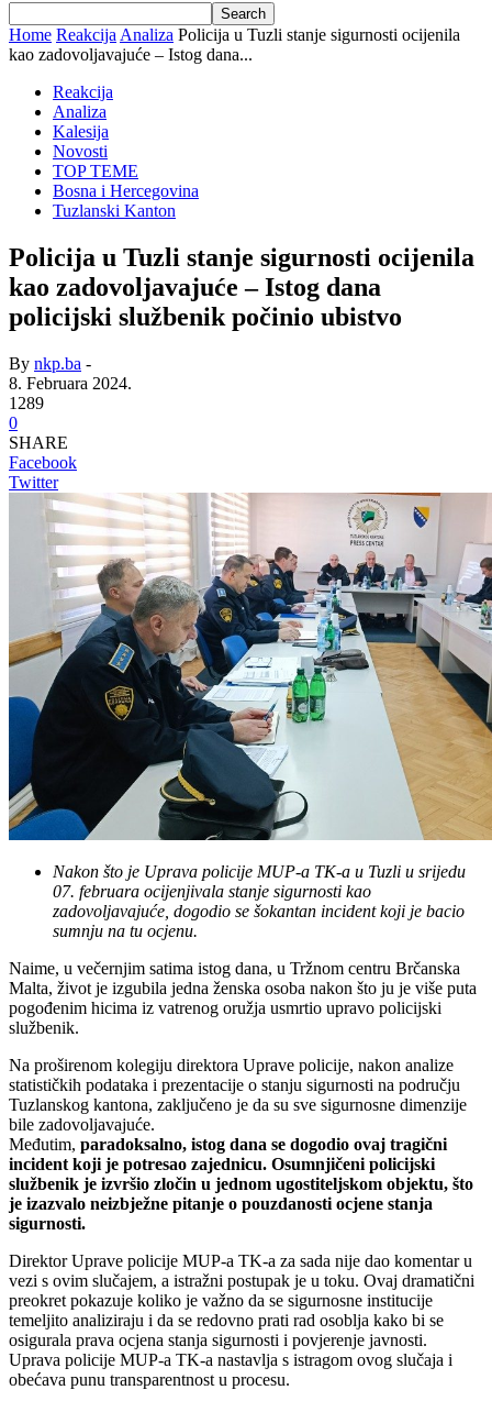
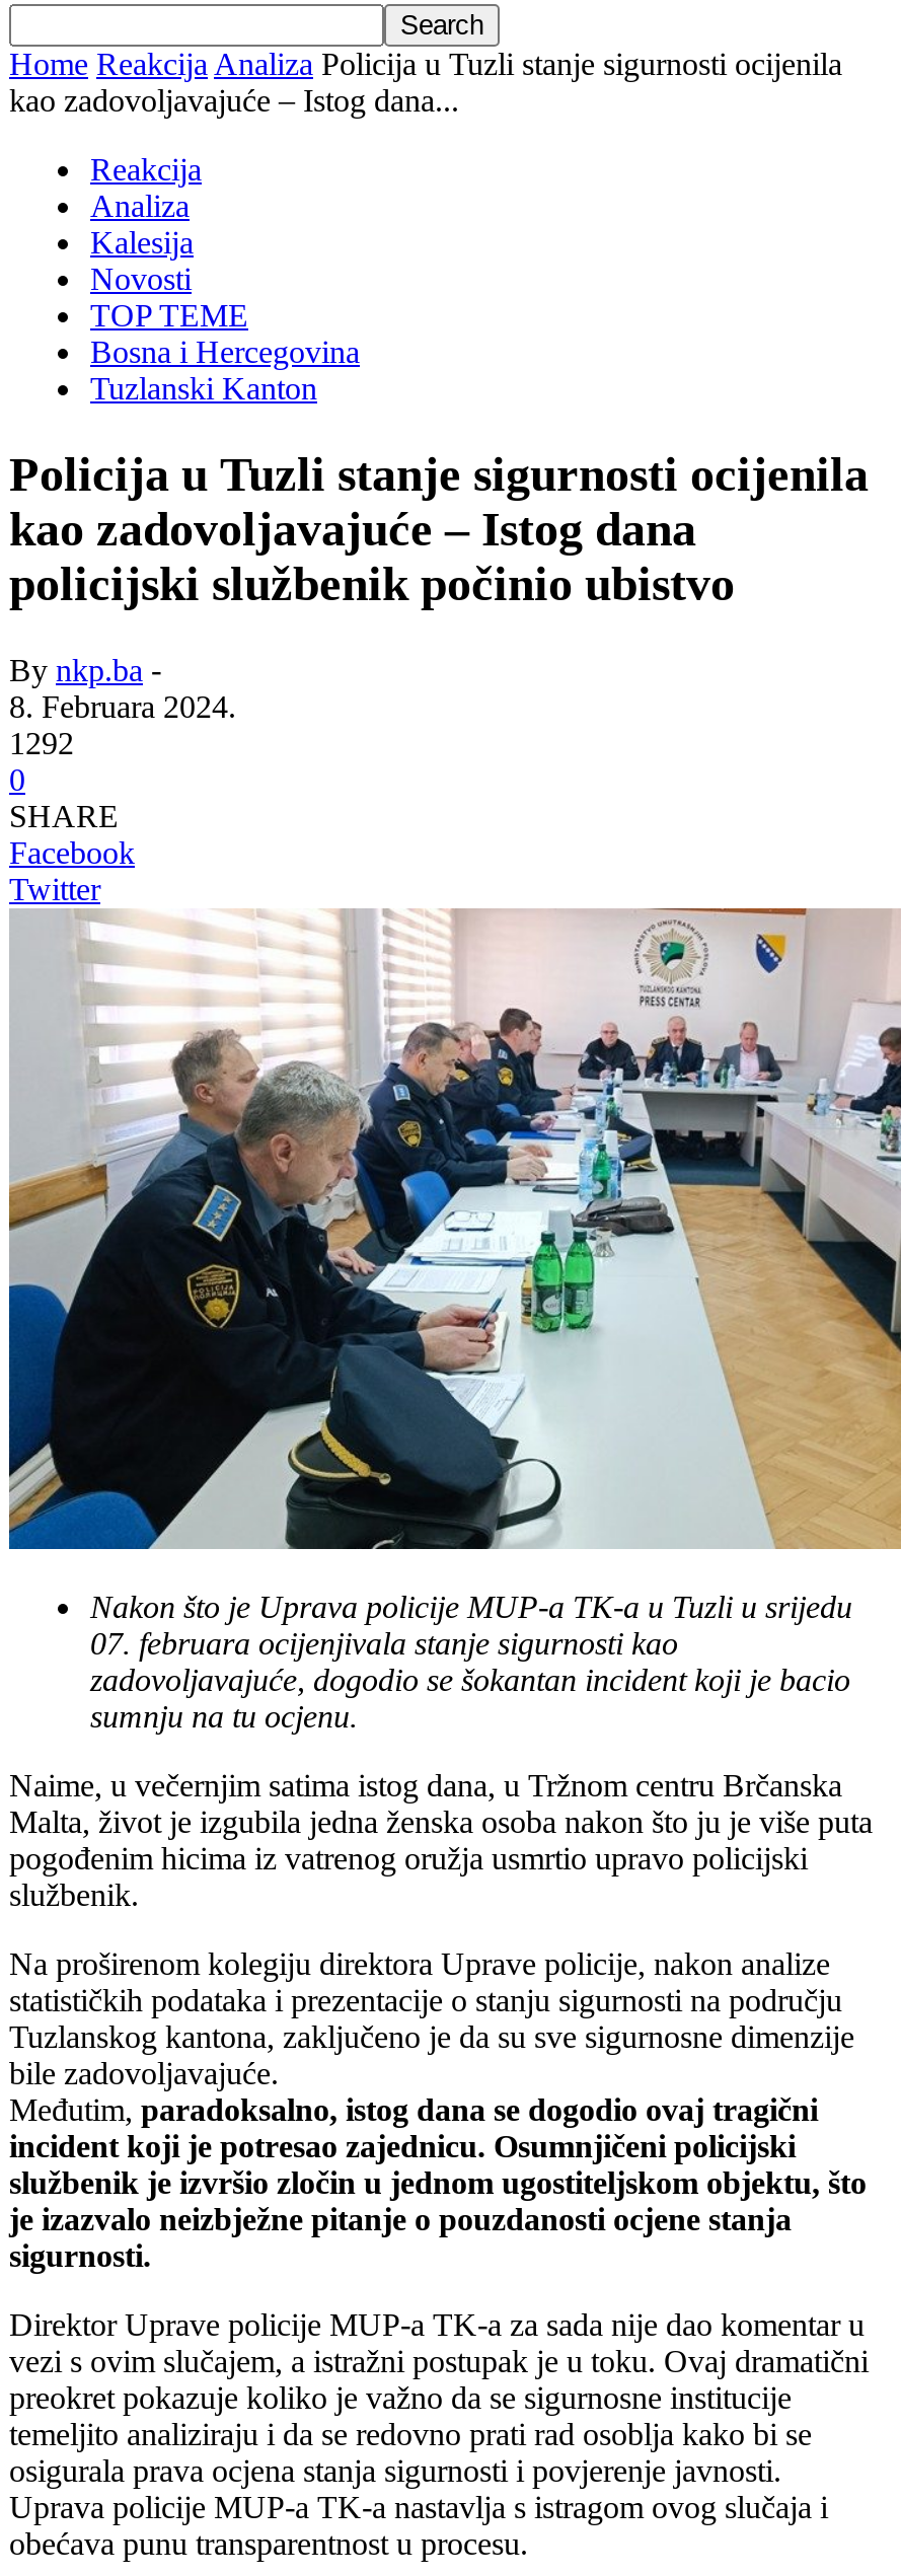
- 1289
+ 1292
